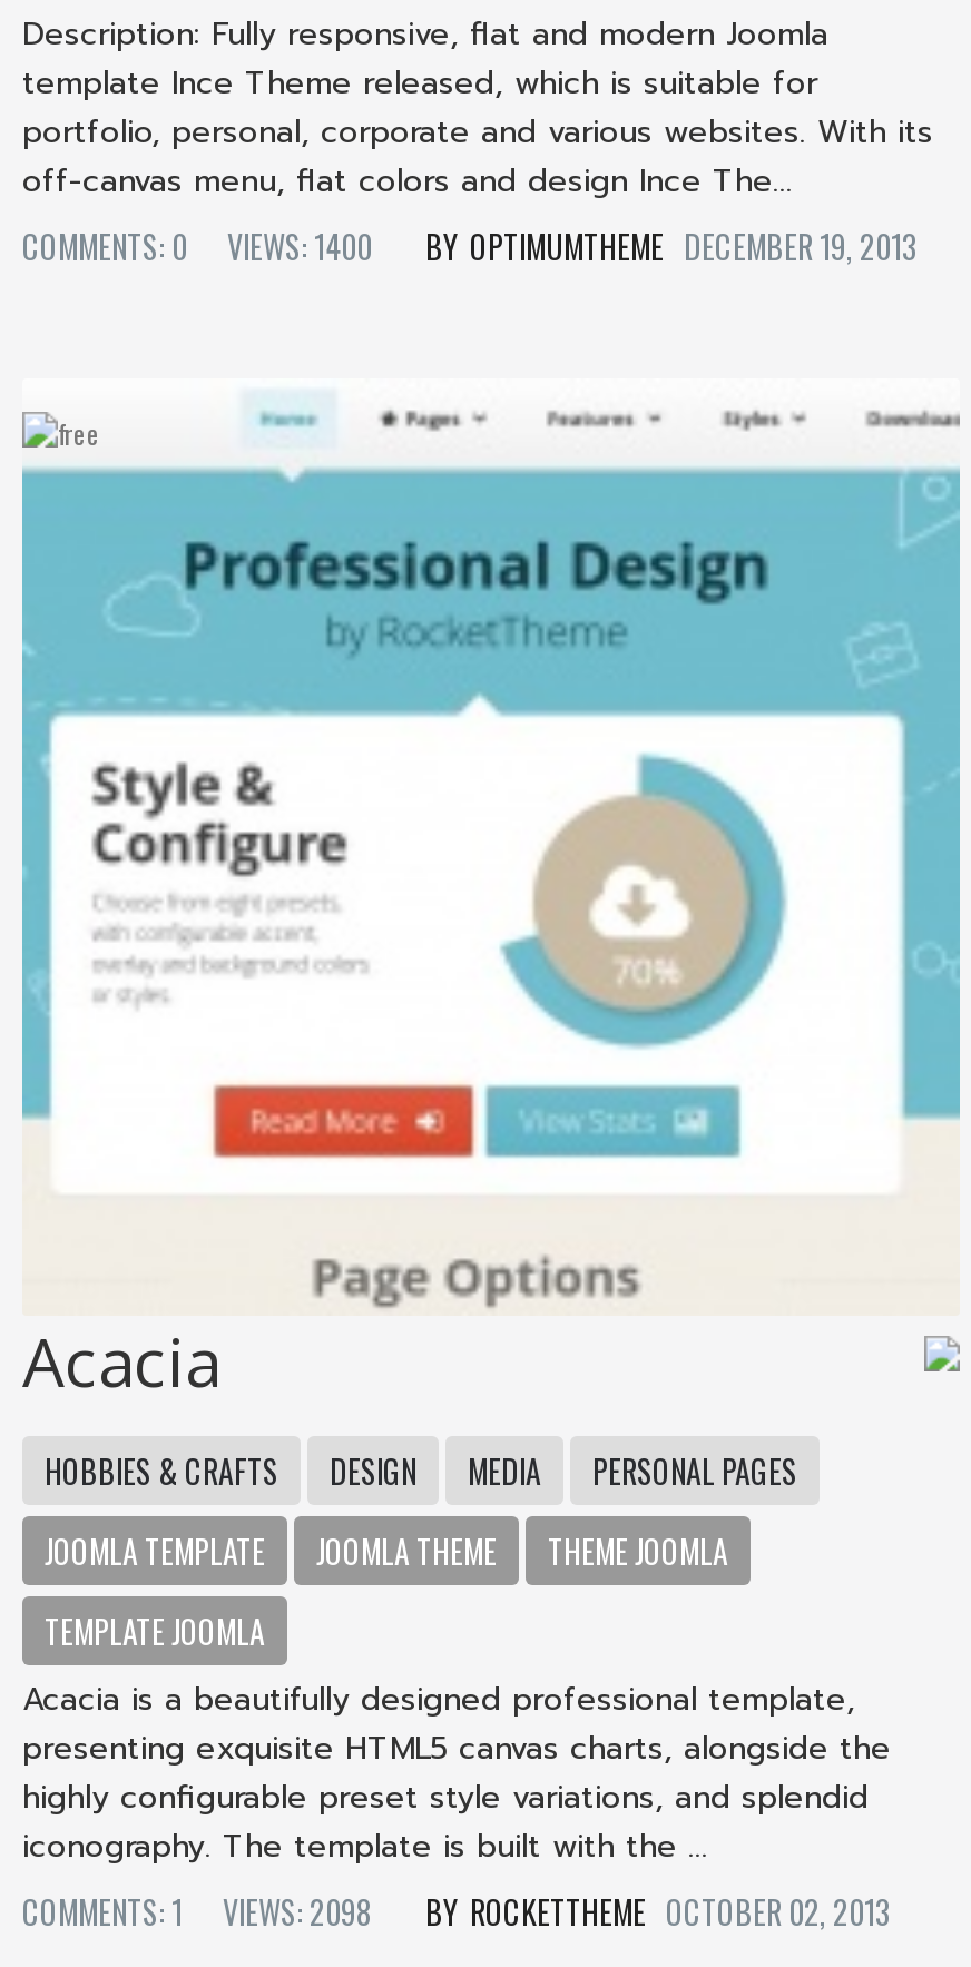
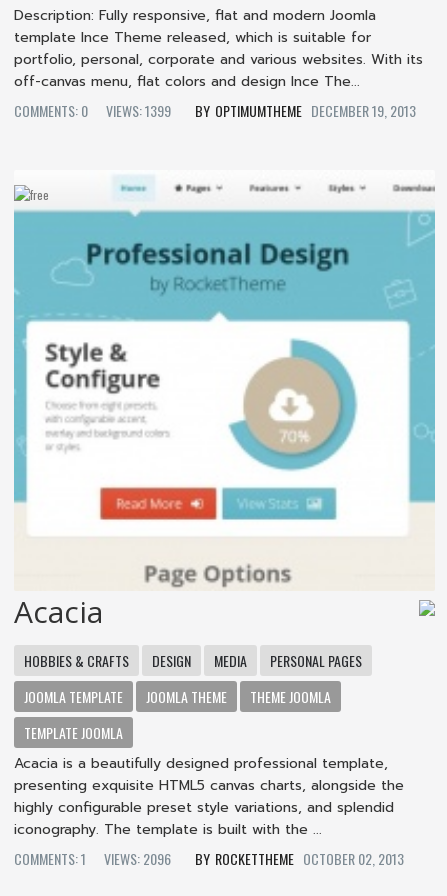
- COMMENTS: 0 VIEWS: 1400 OPTIMUMTHEME DECEMBER 19, 2013
+ COMMENTS: 0 VIEWS: 1399 OPTIMUMTHEME DECEMBER 19, 2013

- COMMENTS: 1 VIEWS: 2098 ROCKETTHEME OCTOBER 02, 2013
+ COMMENTS: 1 VIEWS: 2096 ROCKETTHEME OCTOBER 02, 2013
